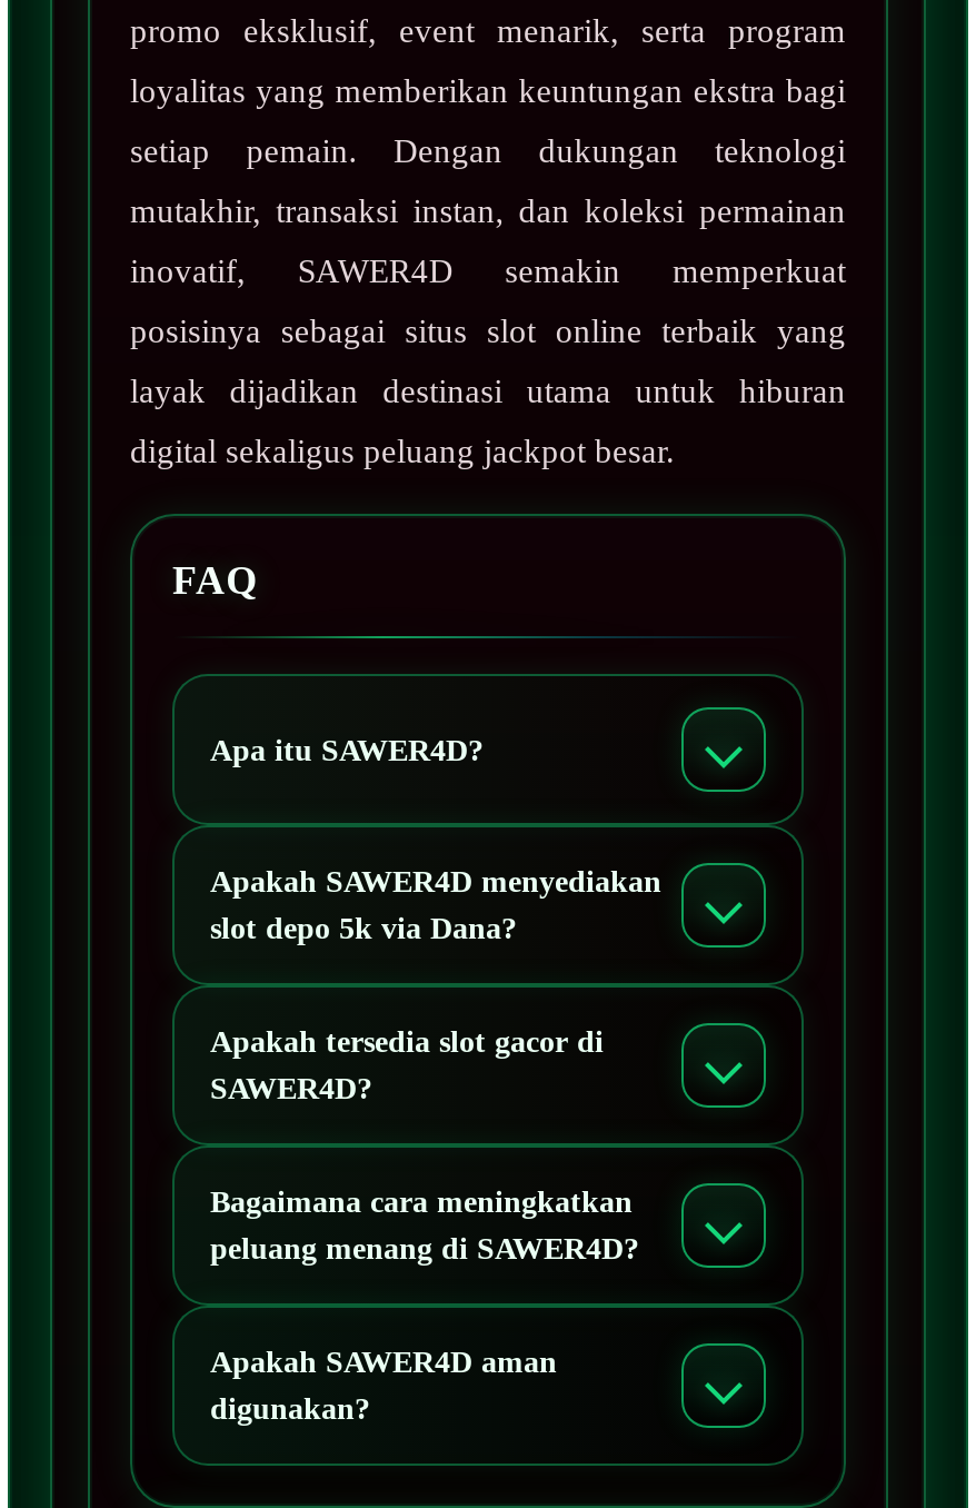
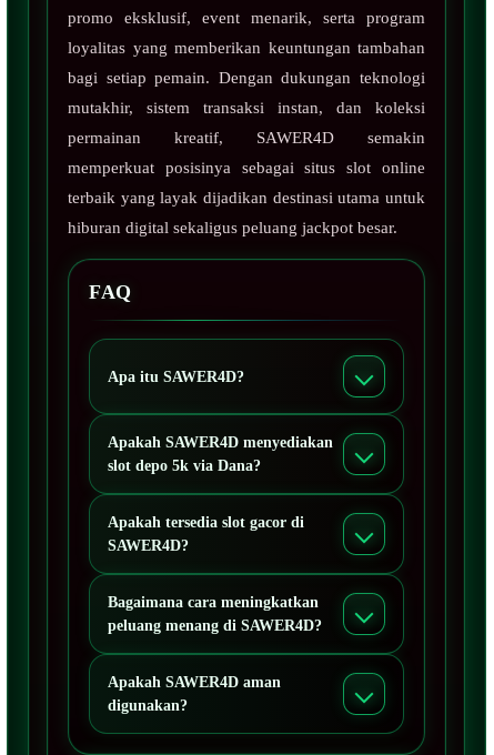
- loyalitas yang memberikan keuntungan ekstra bagi
+ loyalitas yang memberikan keuntungan tambahan

- setiap pemain. Dengan dukungan teknologi
+ bagi setiap pemain. Dengan dukungan teknologi

- mutakhir, transaksi instan, dan koleksi permainan
+ mutakhir, sistem transaksi instan, dan koleksi

- inovatif, SAWER4D semakin memperkuat
+ permainan kreatif, SAWER4D semakin

- posisinya sebagai situs slot online terbaik yang
+ memperkuat posisinya sebagai situs slot online

- layak dijadikan destinasi utama untuk hiburan
+ terbaik yang layak dijadikan destinasi utama untuk

- digital sekaligus peluang jackpot besar.
+ hiburan digital sekaligus peluang jackpot besar.
